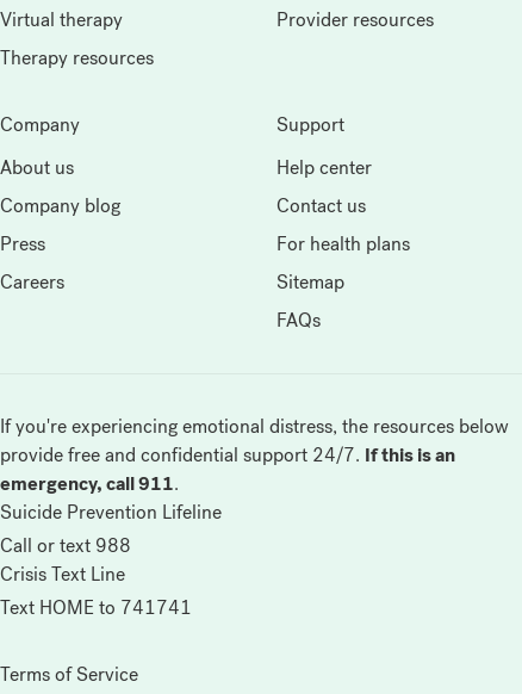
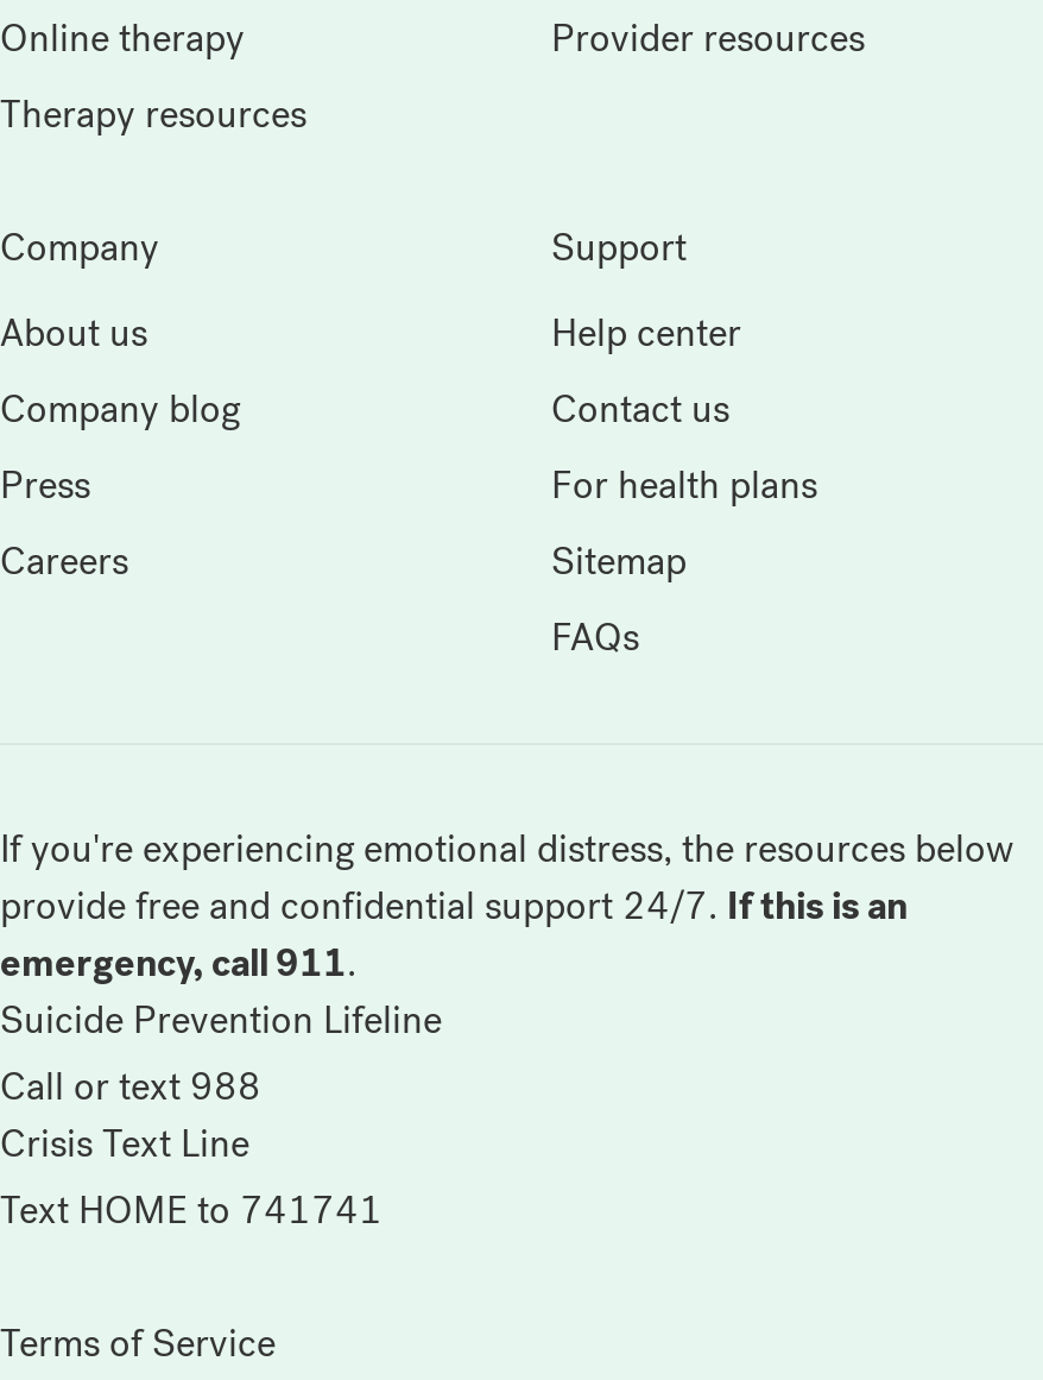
- Virtual therapy
+ Online therapy
